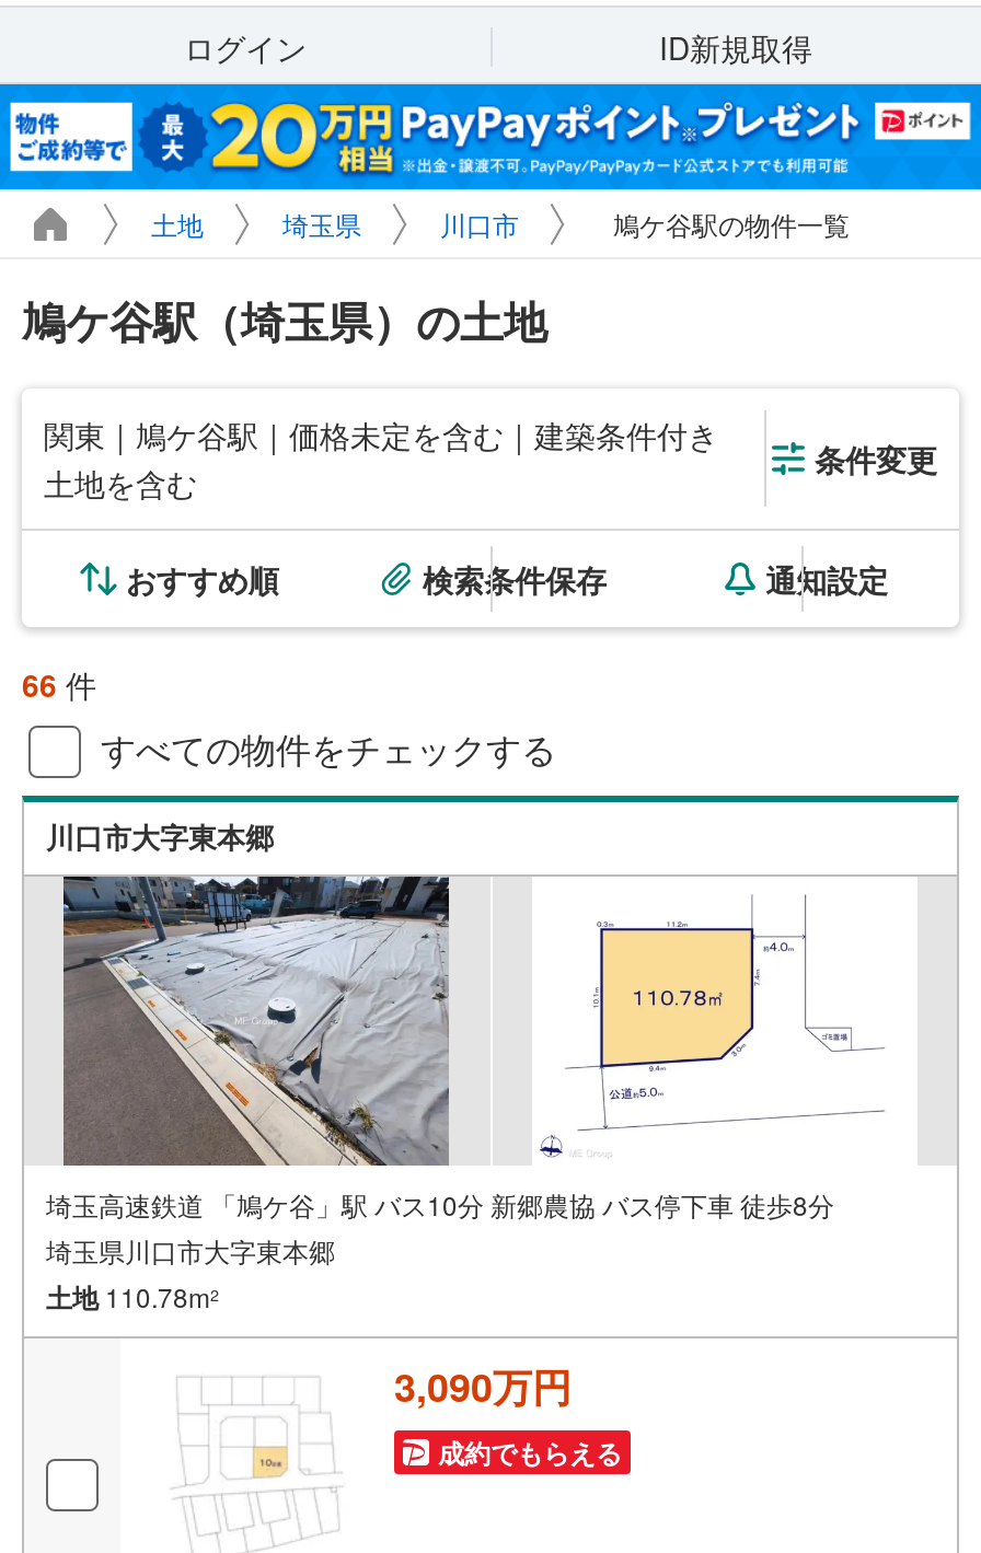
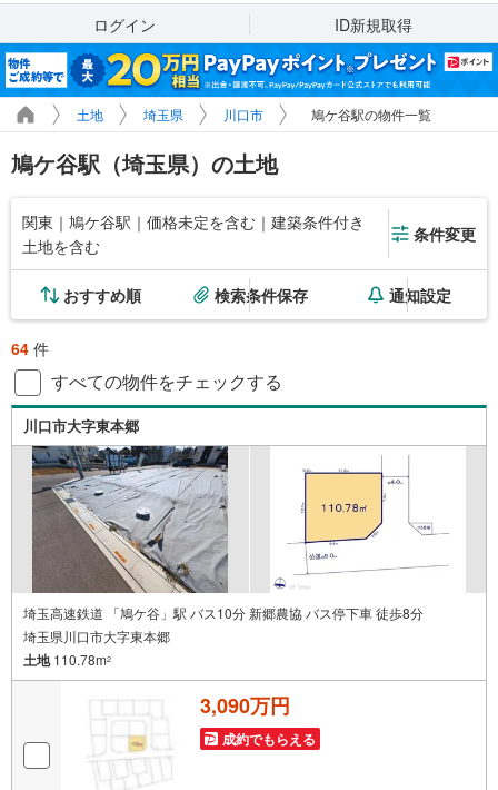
- 66件
+ 64件
